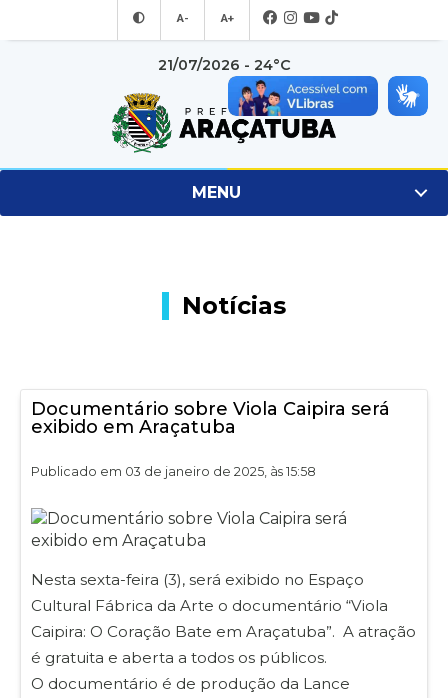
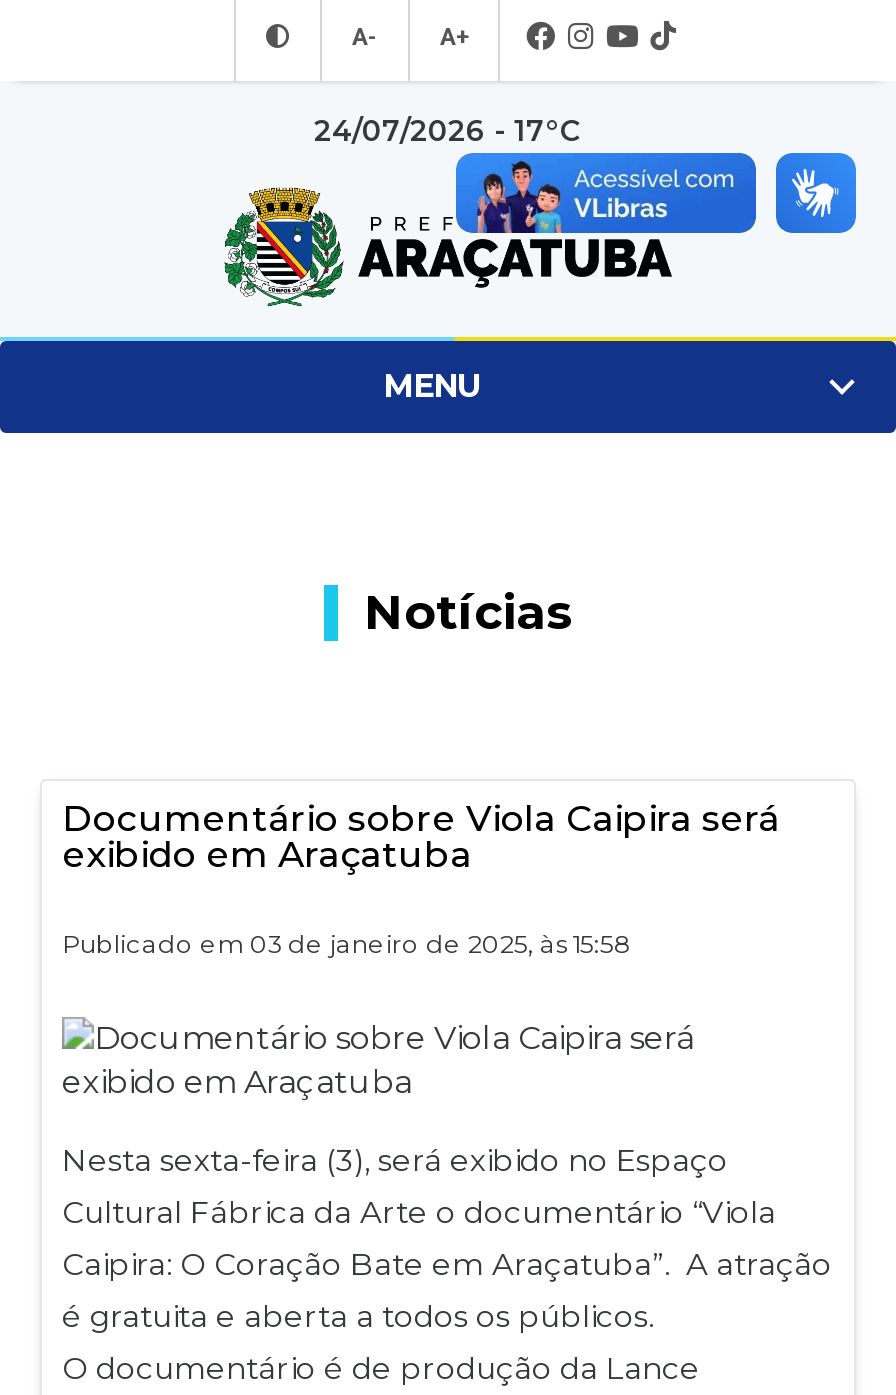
- 21/07/2026 - 24°C
+ 24/07/2026 - 17°C
